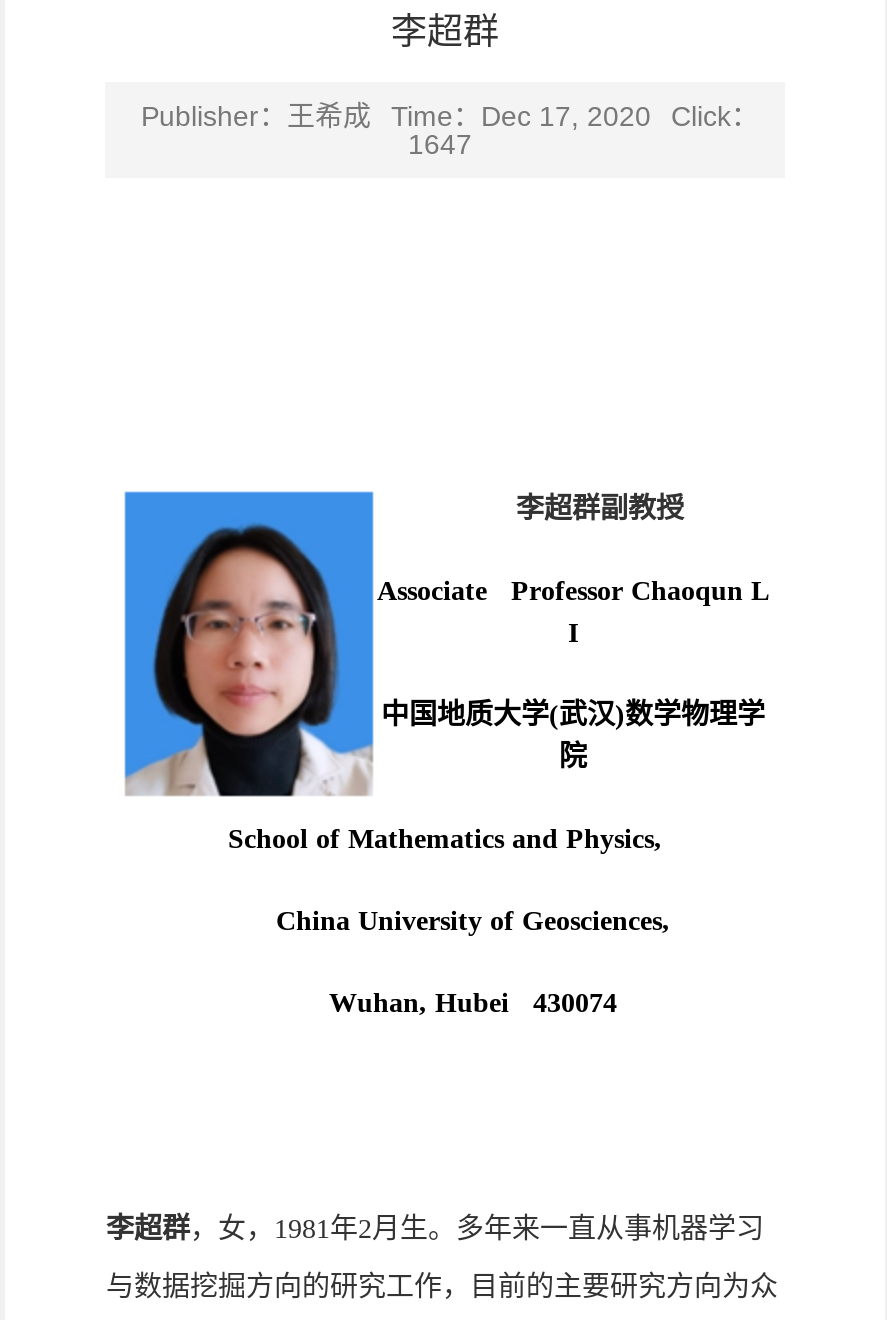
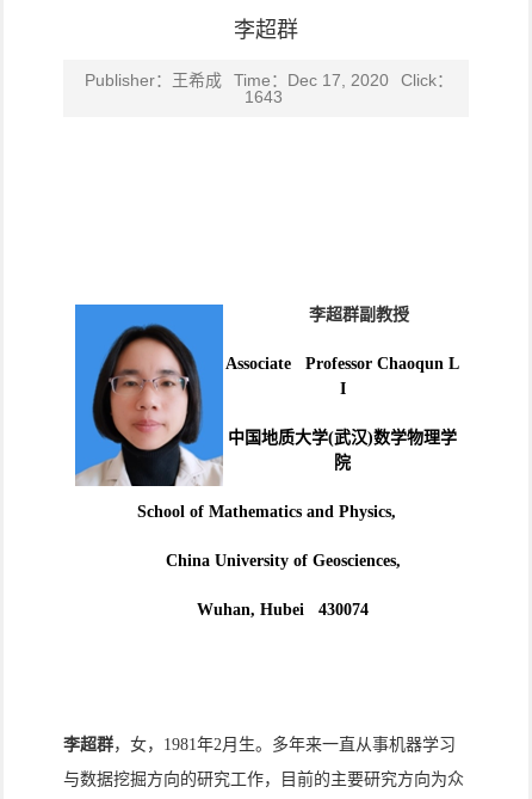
- 1647
+ 1643
